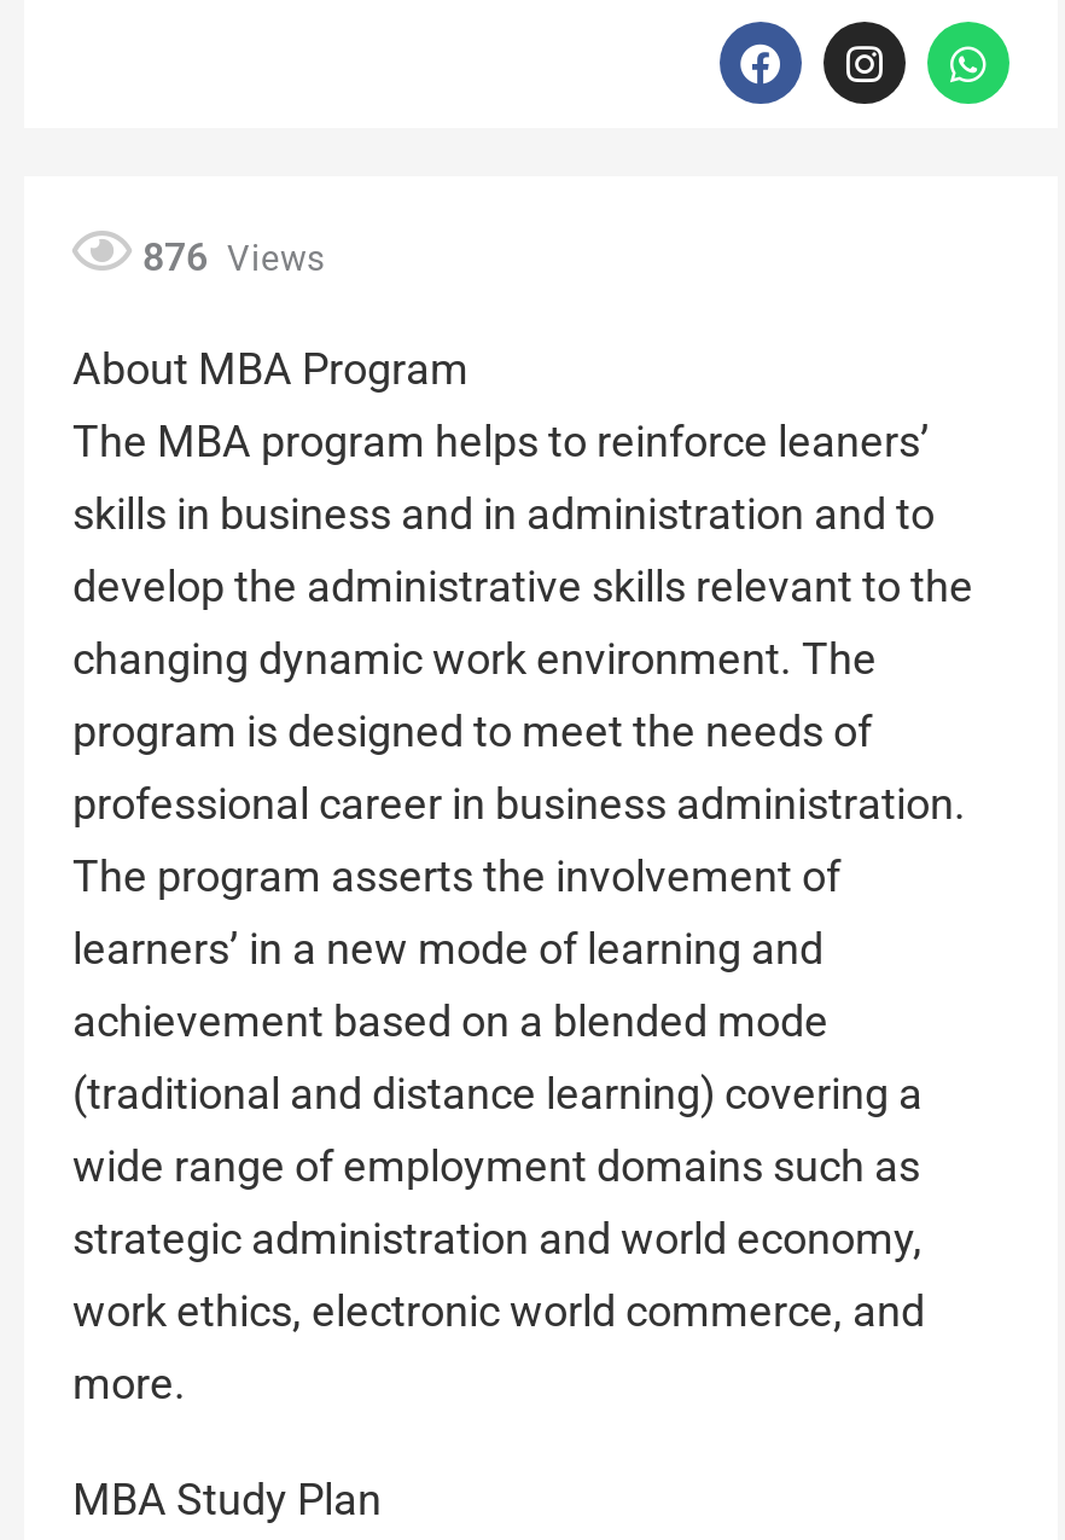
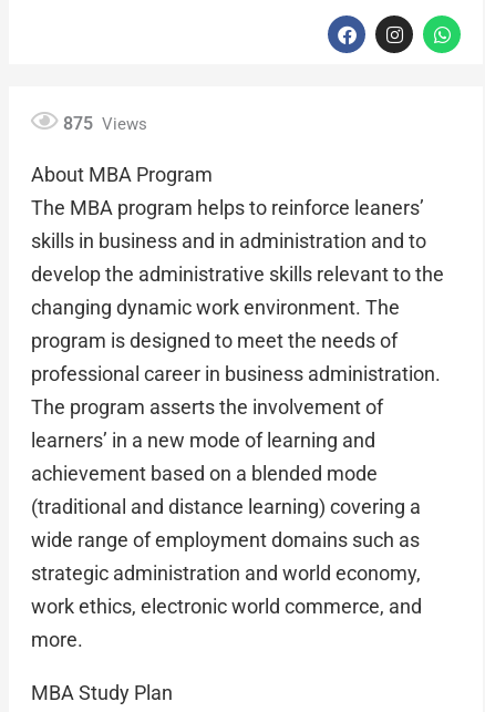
- 876 Views
+ 875 Views
